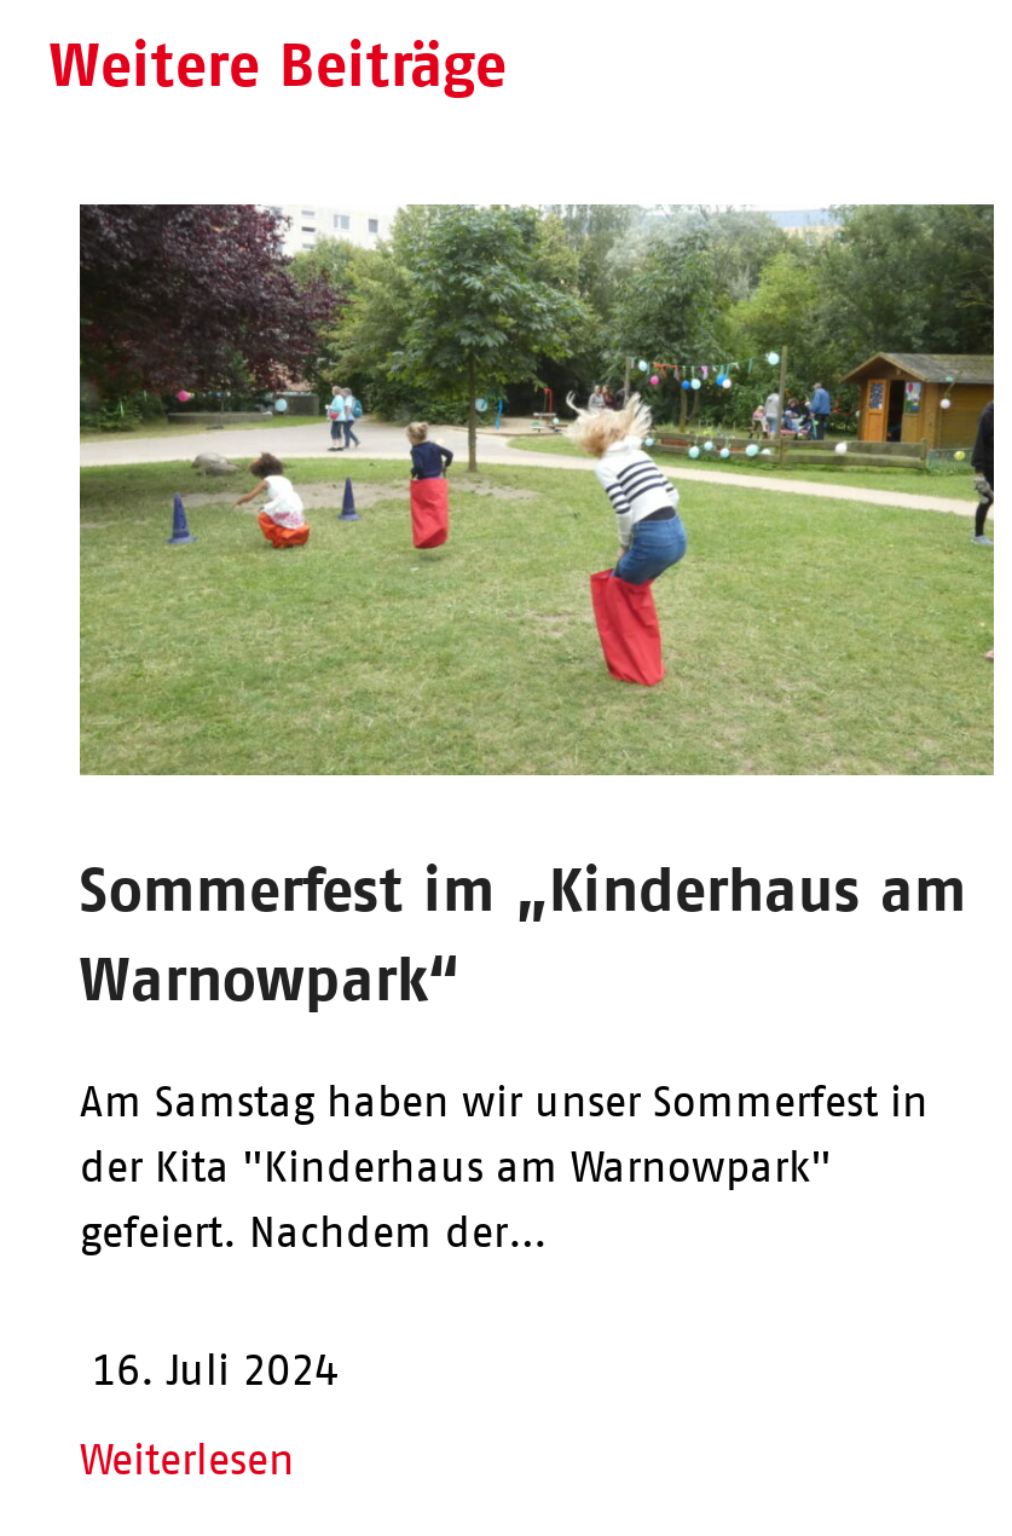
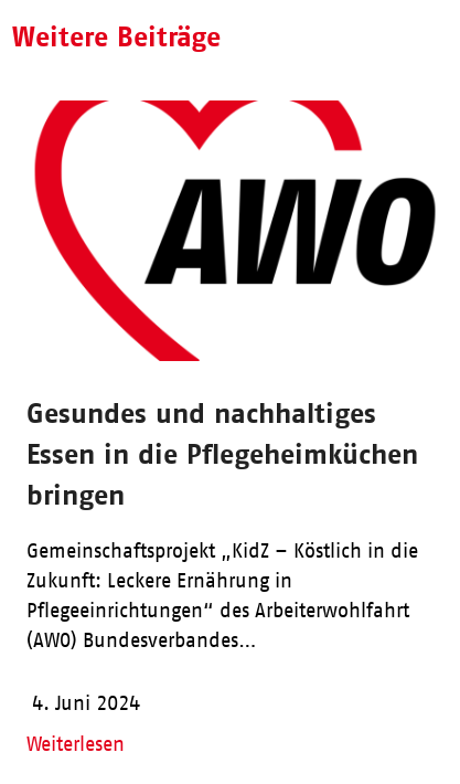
- [image]
- Sommerfest im „Kinderhaus am
- Warnowpark“
+ [image]
+ Gesundes und nachhaltiges
+ Essen in die Pflegeheimküchen
+ bringen

- Am Samstag haben wir unser Sommerfest in
- der Kita "Kinderhaus am Warnowpark"
- gefeiert. Nachdem der…
+ Gemeinschaftsprojekt „KidZ – Köstlich in die
+ Zukunft: Leckere Ernährung in
+ Pflegeeinrichtungen“ des Arbeiterwohlfahrt
+ (AWO) Bundesverbandes…

- 16. Juli 2024
+ 4. Juni 2024
